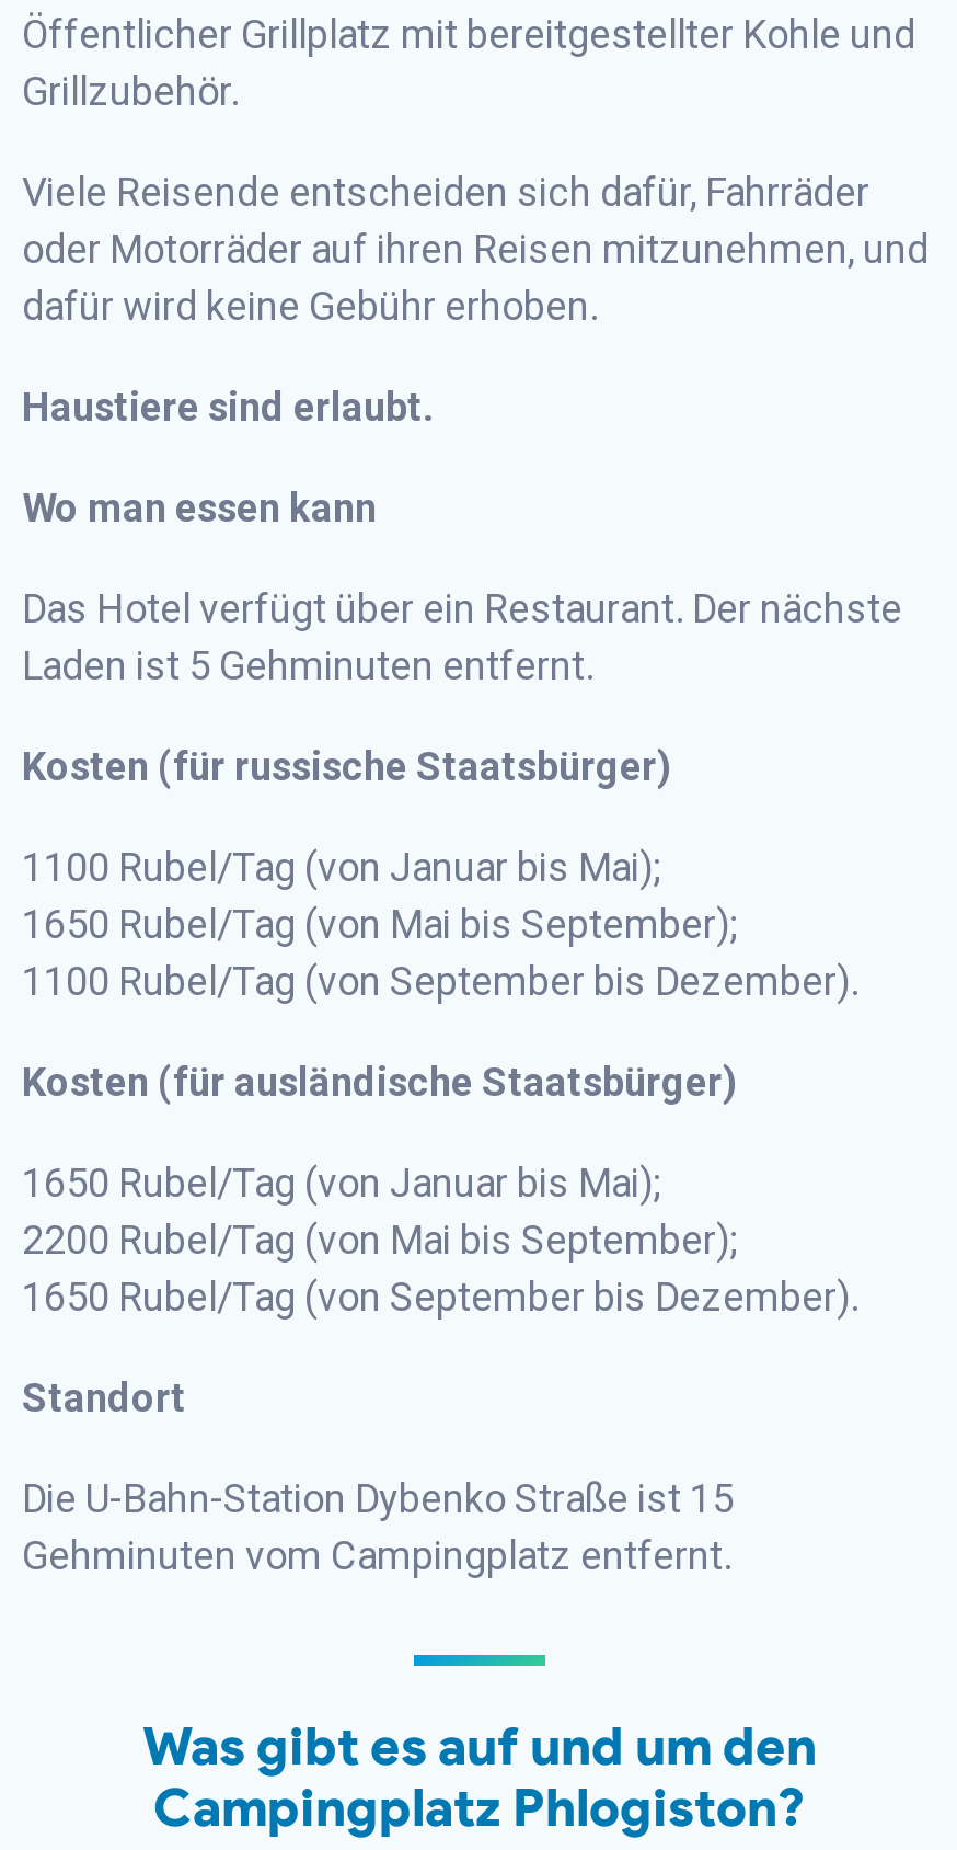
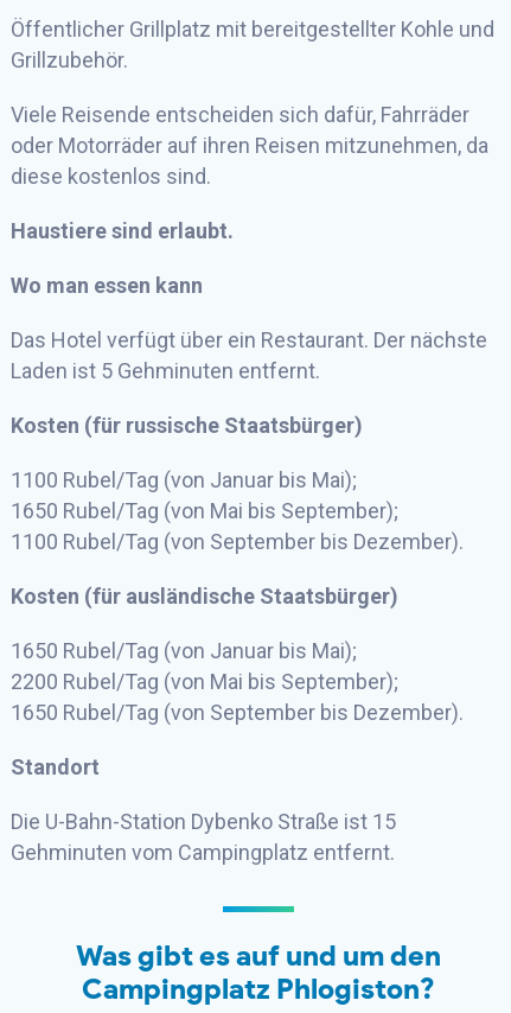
- oder Motorräder auf ihren Reisen mitzunehmen, und
- dafür wird keine Gebühr erhoben.
+ oder Motorräder auf ihren Reisen mitzunehmen, da
+ diese kostenlos sind.
